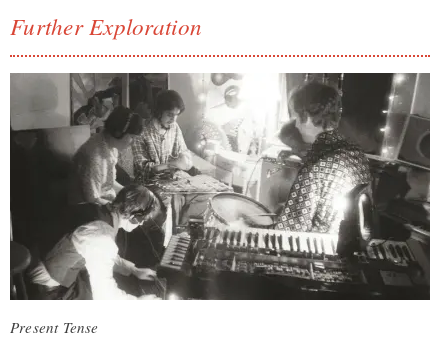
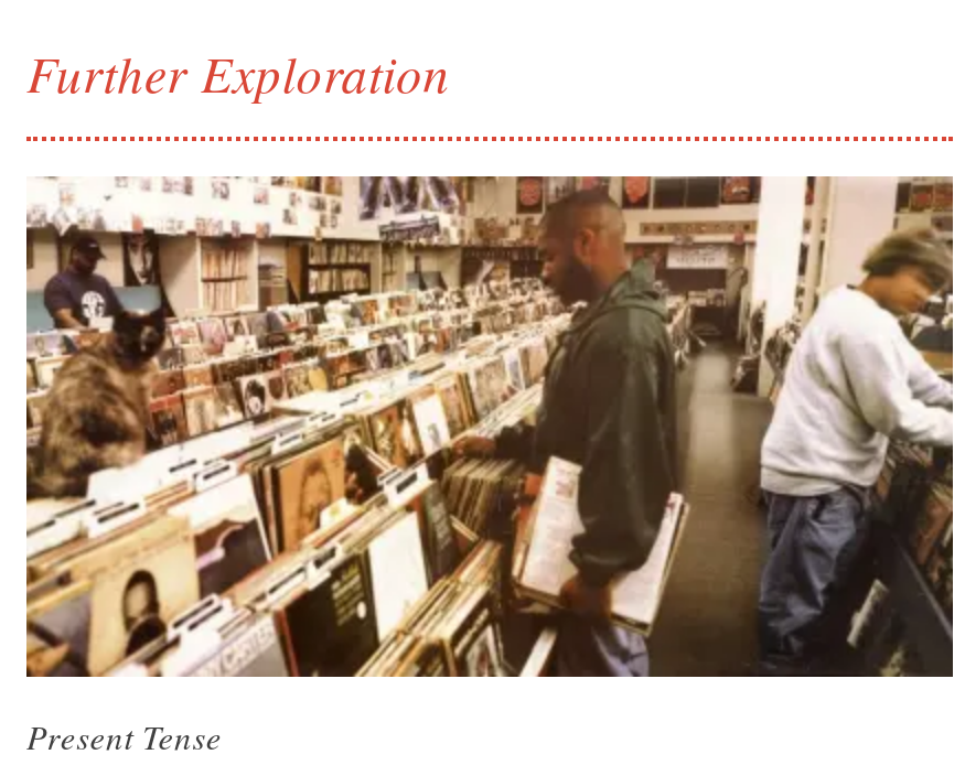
- [image]
+ [image]
